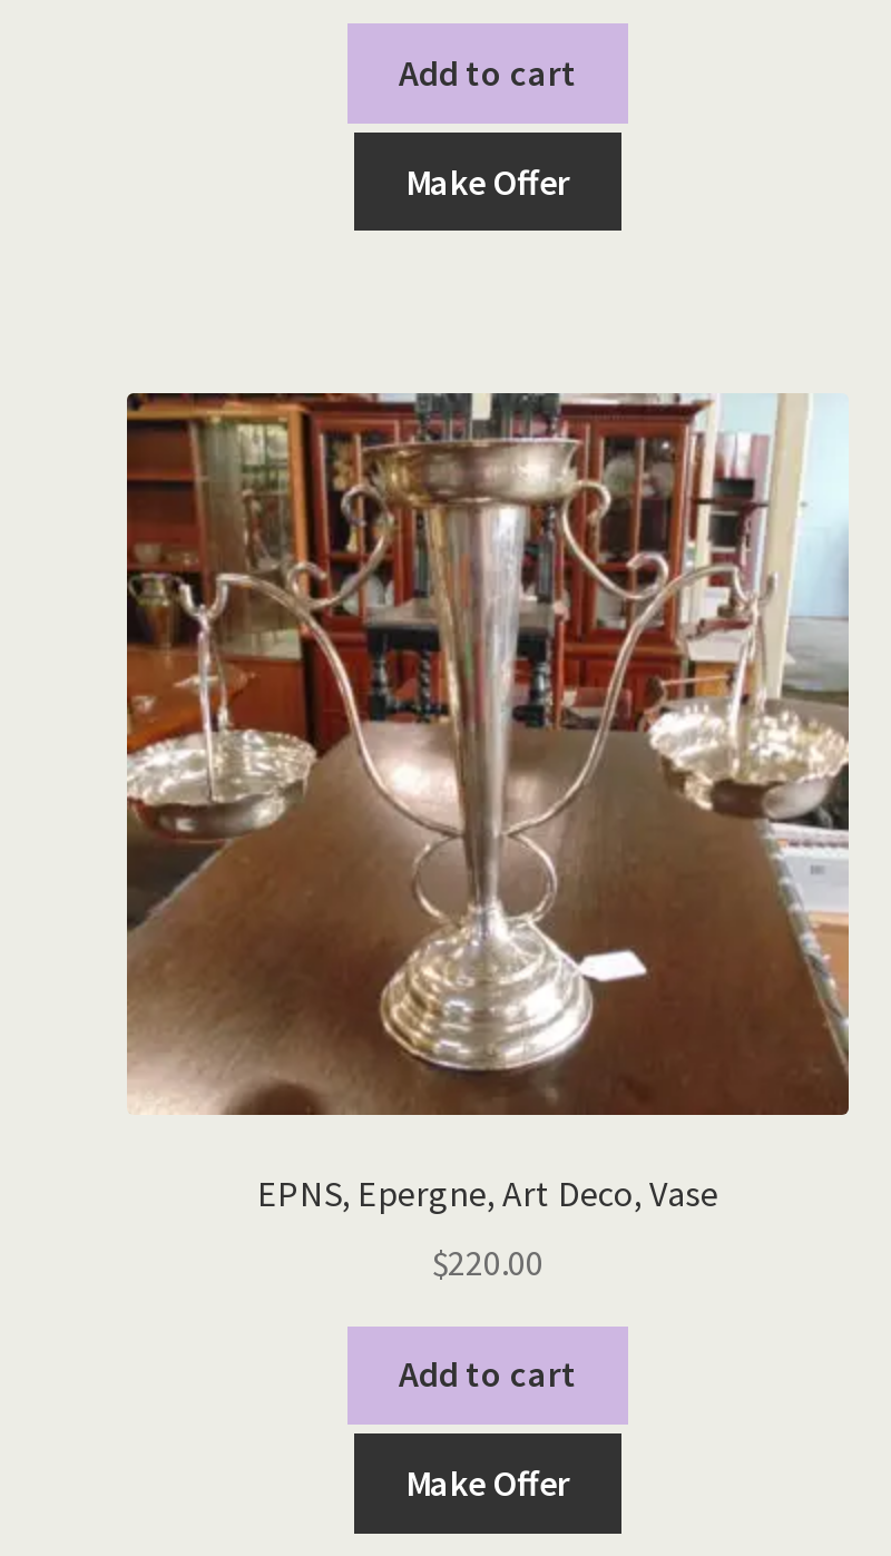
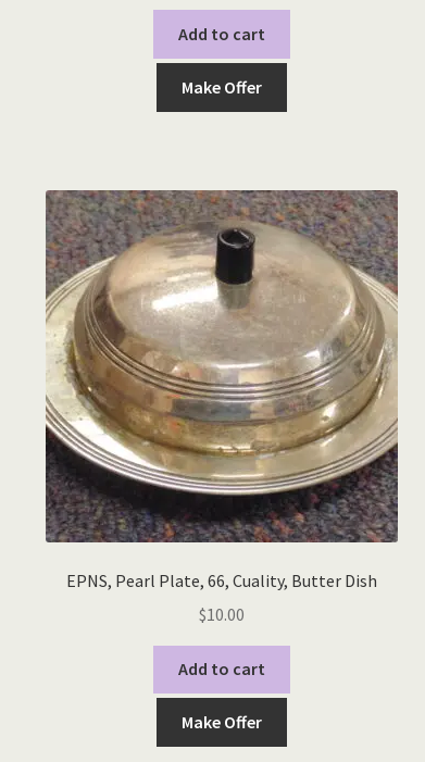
- [image]
- EPNS, Epergne, Art Deco, Vase
+ [image]
+ EPNS, Pearl Plate, 66, Cuality, Butter Dish

- $220.00
+ $10.00
